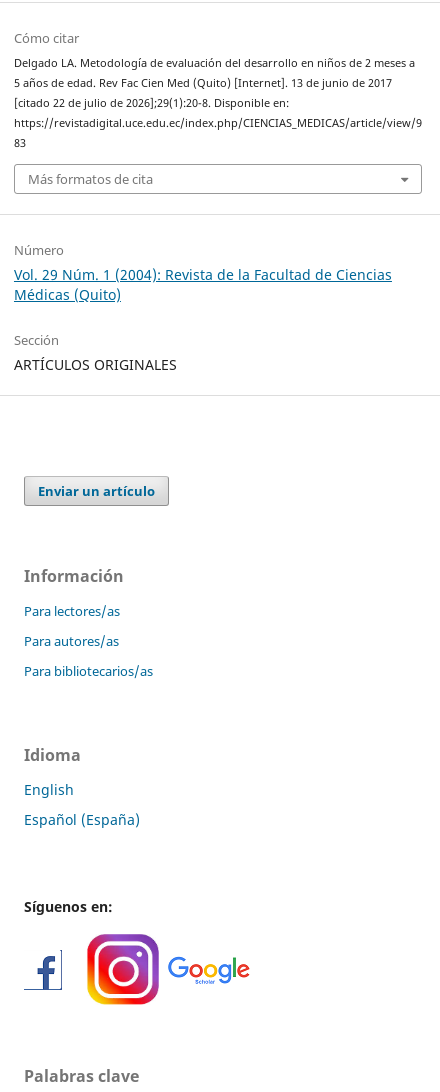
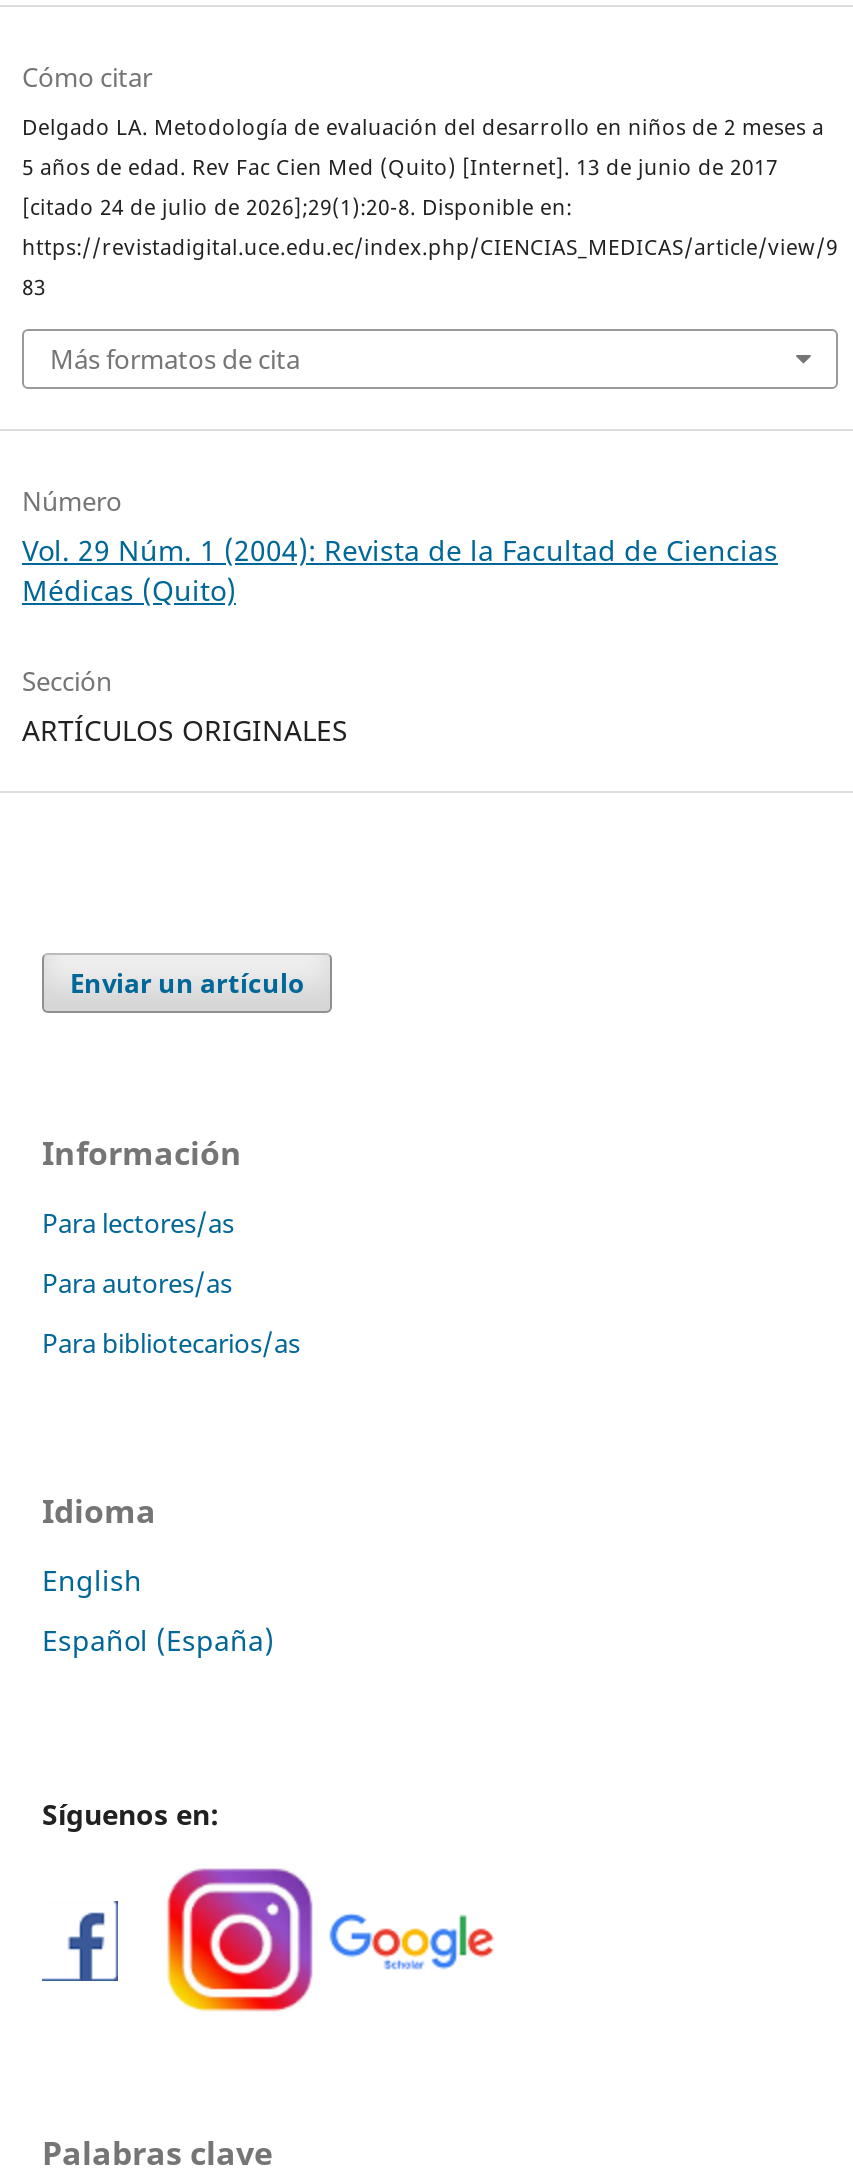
- [citado 22 de julio de 2026];29(1):20-8. Disponible en:
+ [citado 24 de julio de 2026];29(1):20-8. Disponible en:
